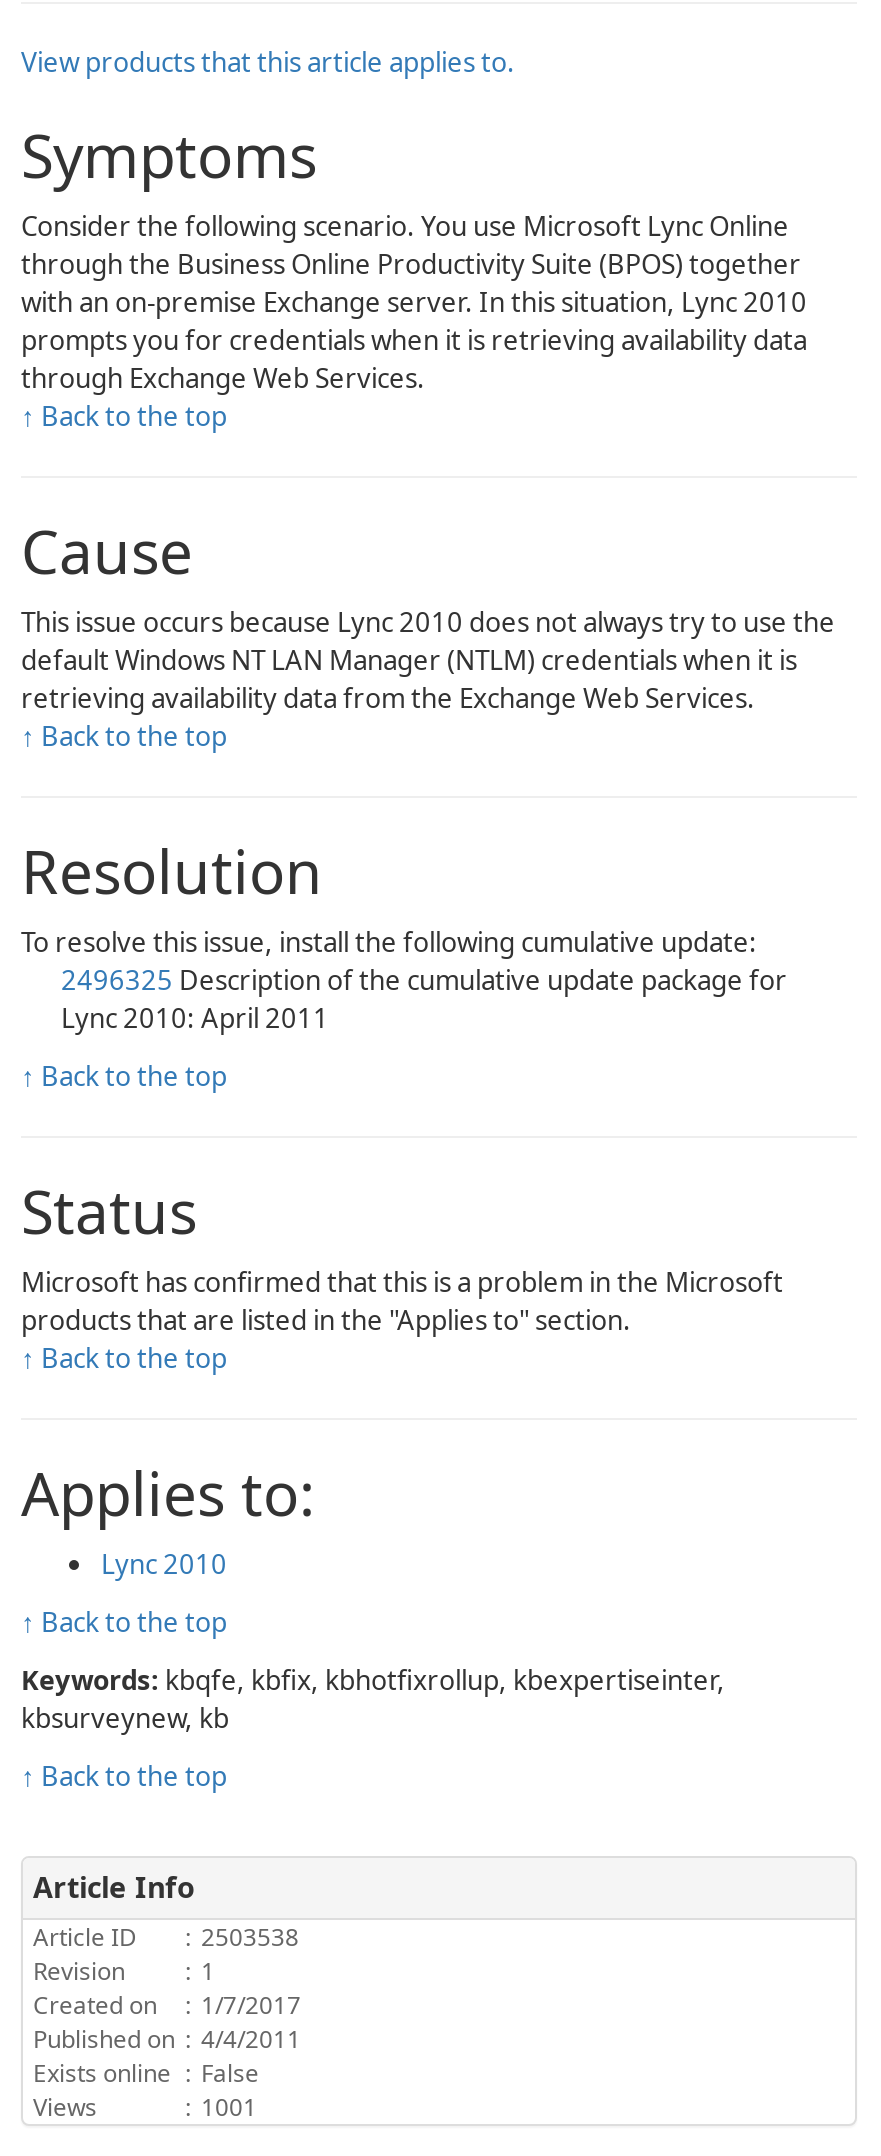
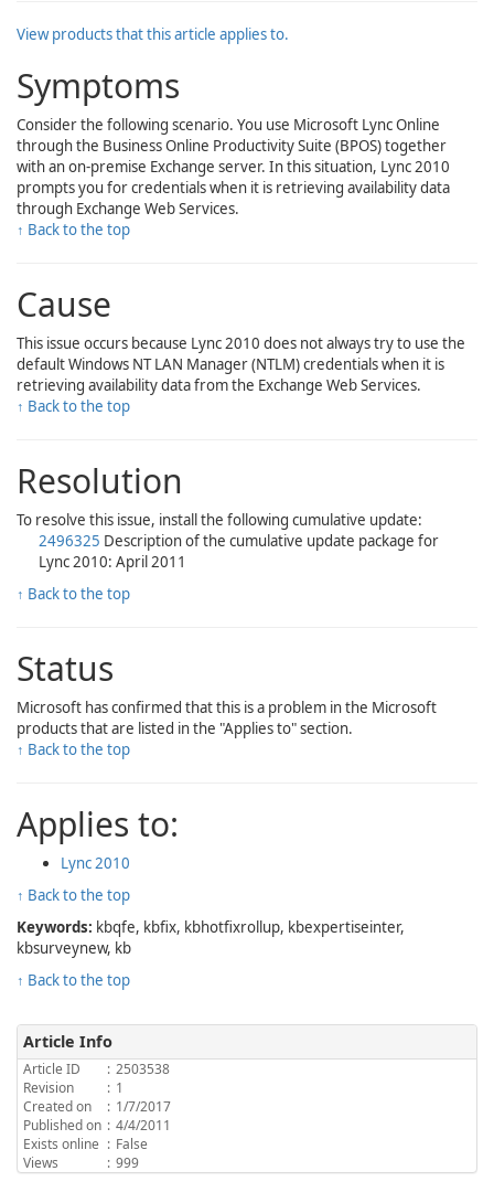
- : 1001
+ : 999
